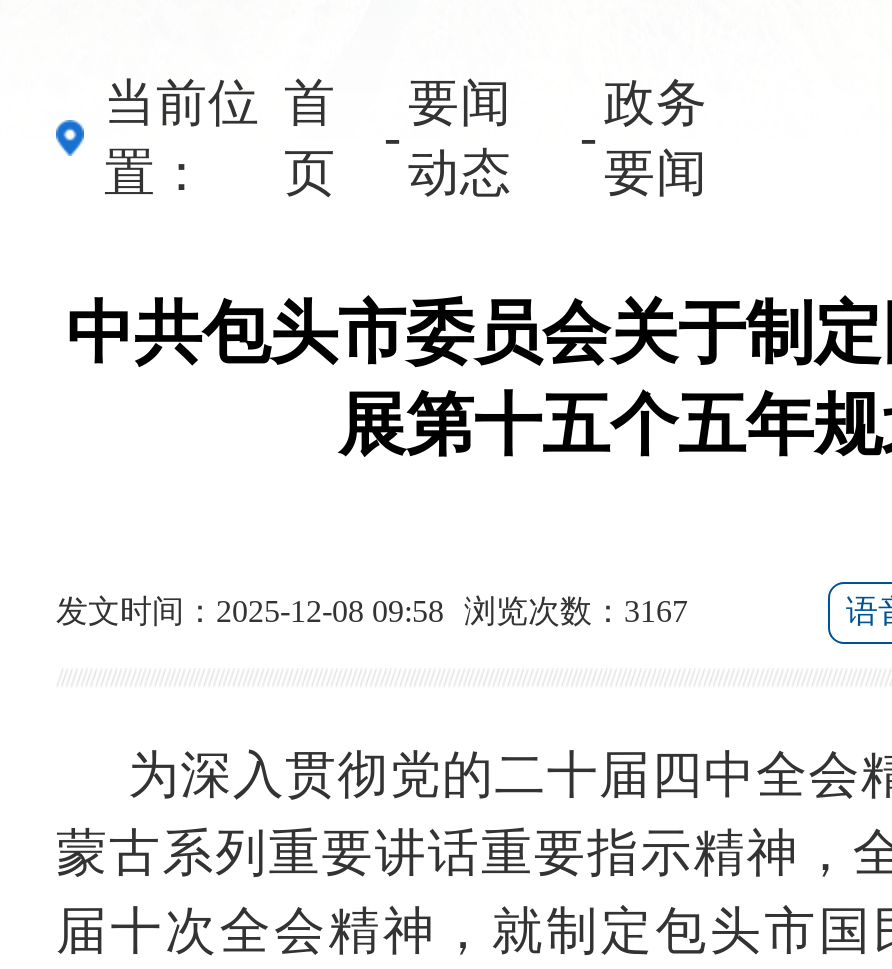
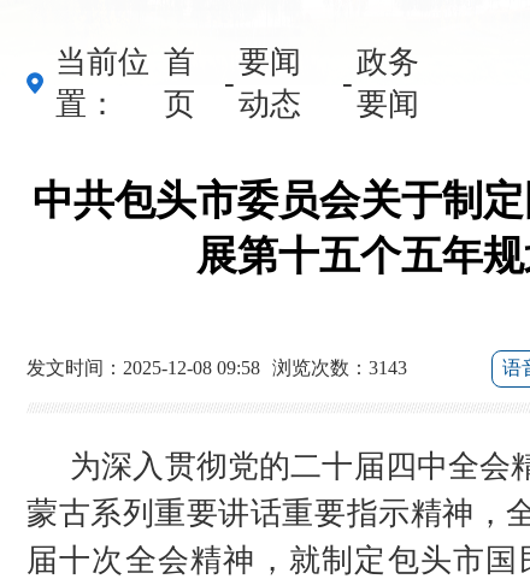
- 发文时间：2025-12-08 09:58 浏览次数：3167
+ 发文时间：2025-12-08 09:58 浏览次数：3143
